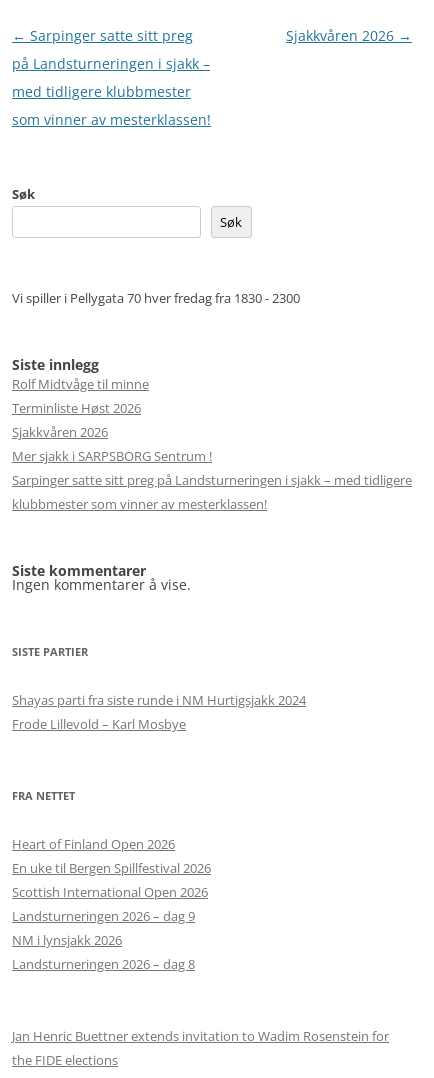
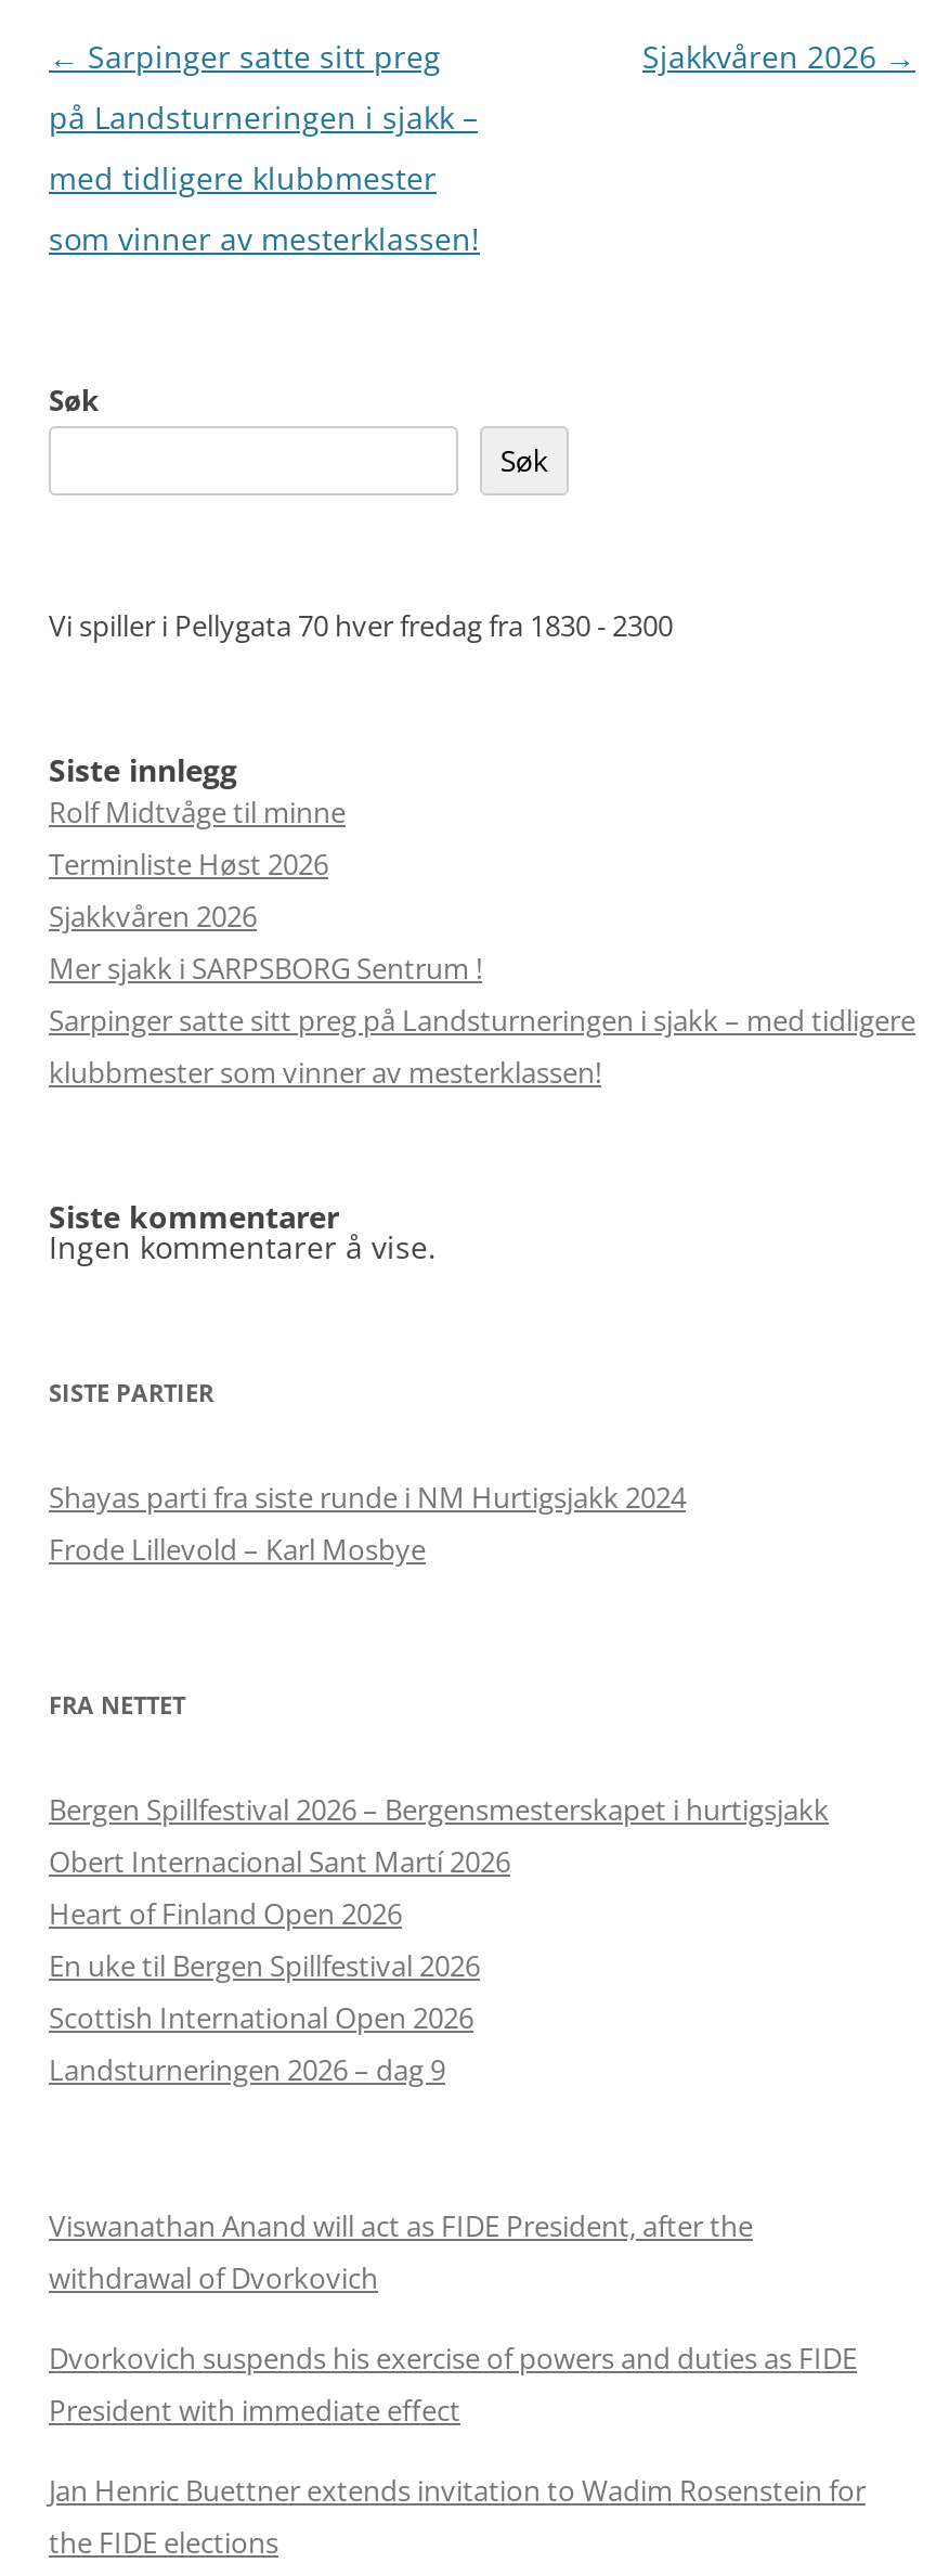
+ Bergen Spillfestival 2026 – Bergensmesterskapet i hurtigsjakk
+ Obert Internacional Sant Martí 2026

- NM i lynsjakk 2026
- Landsturneringen 2026 – dag 8
+ Viswanathan Anand will act as FIDE President, after the
+ withdrawal of Dvorkovich
+ Dvorkovich suspends his exercise of powers and duties as FIDE
+ President with immediate effect
